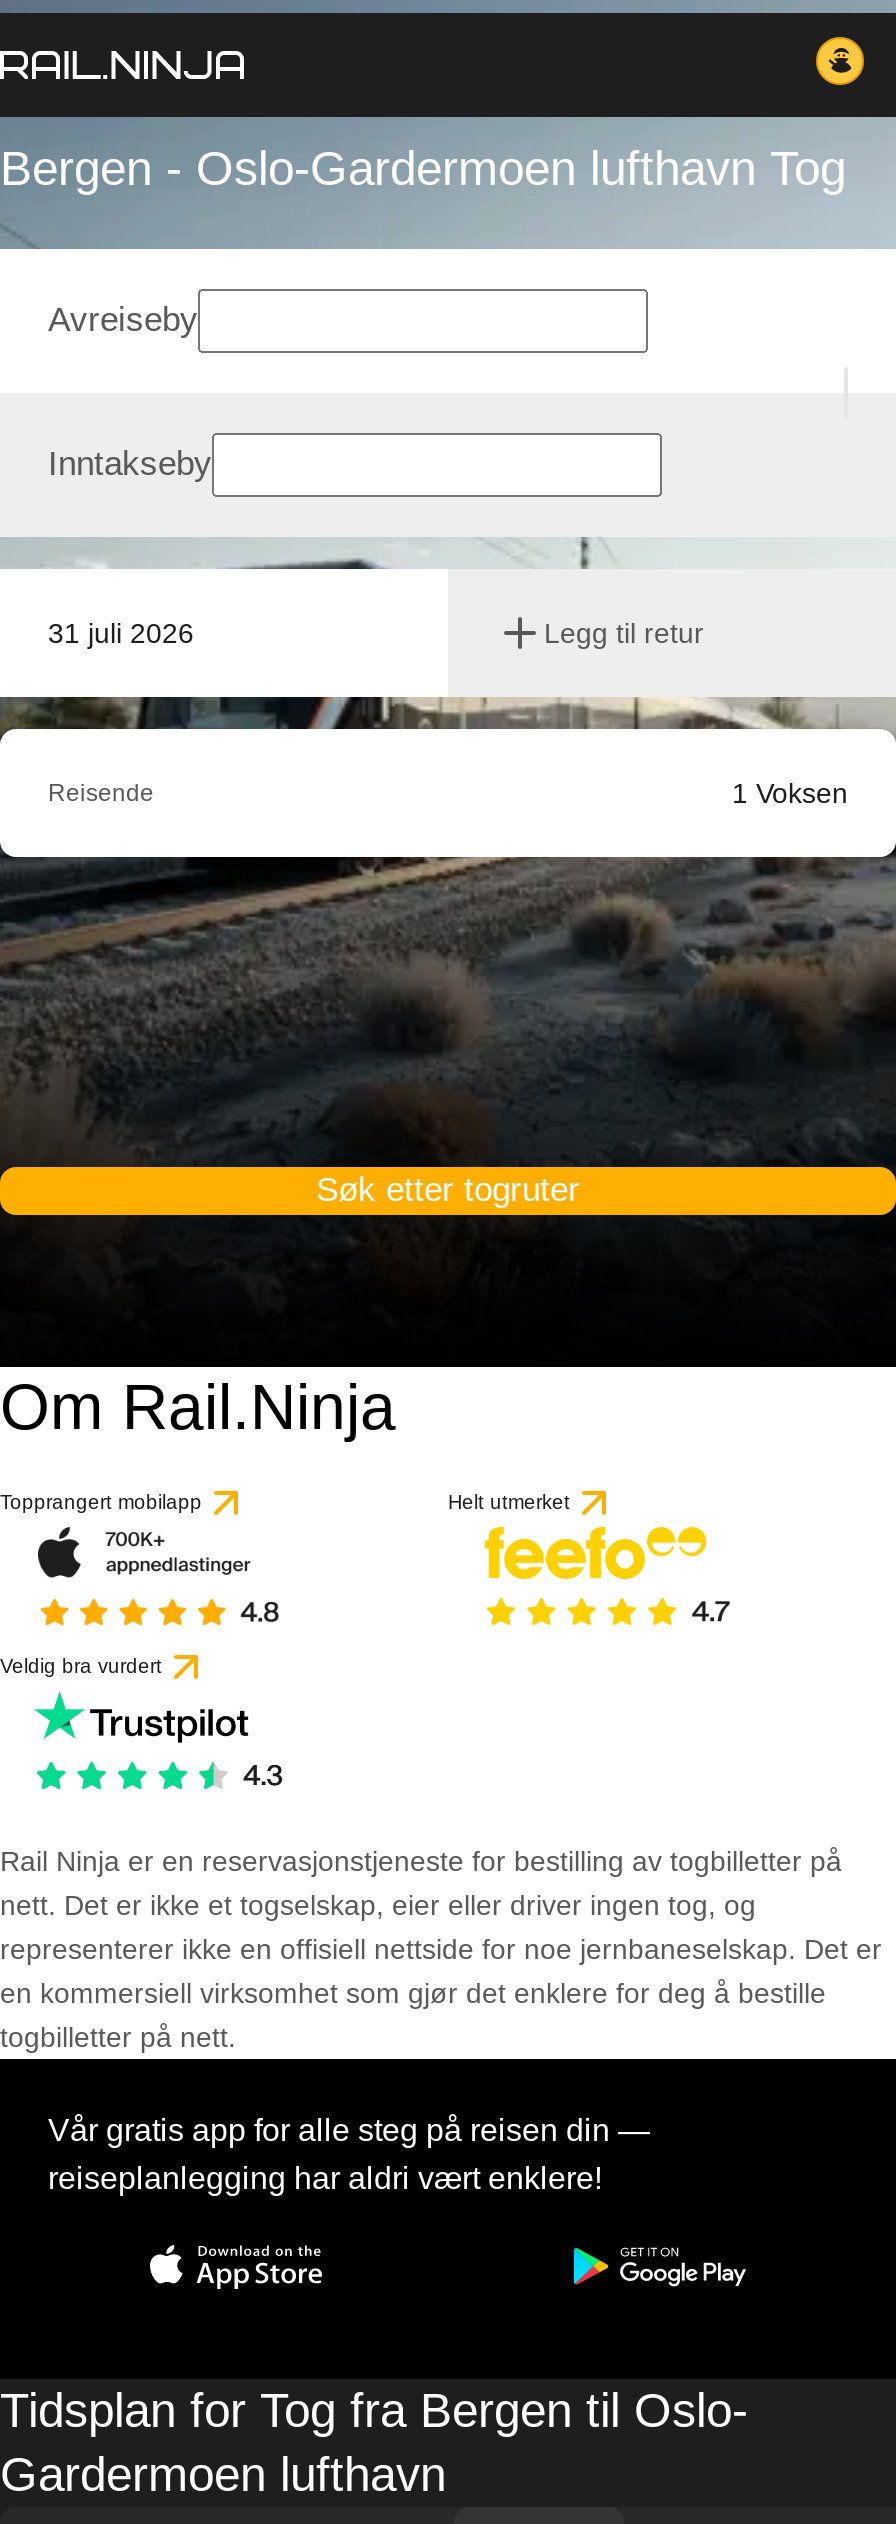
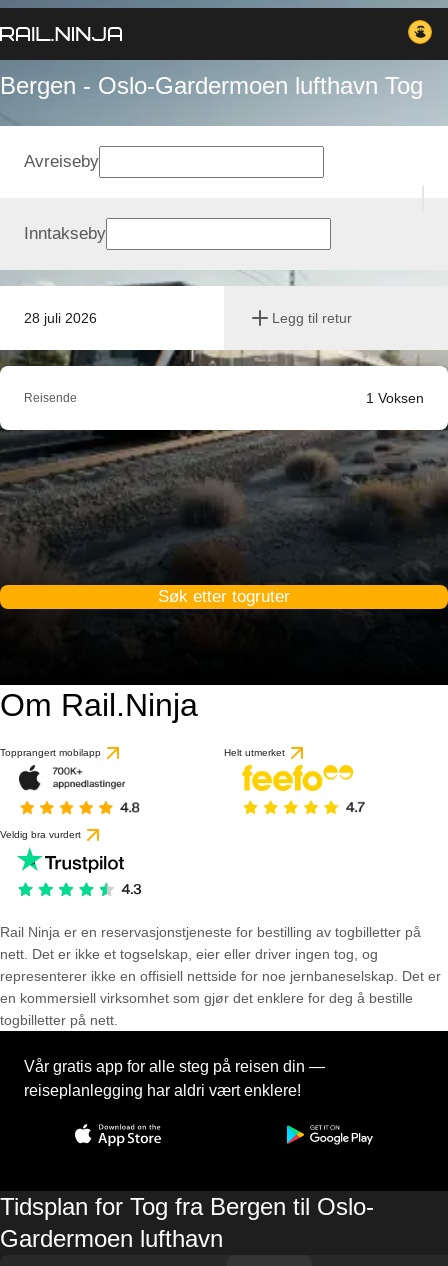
- 31 juli 2026
+ 28 juli 2026
